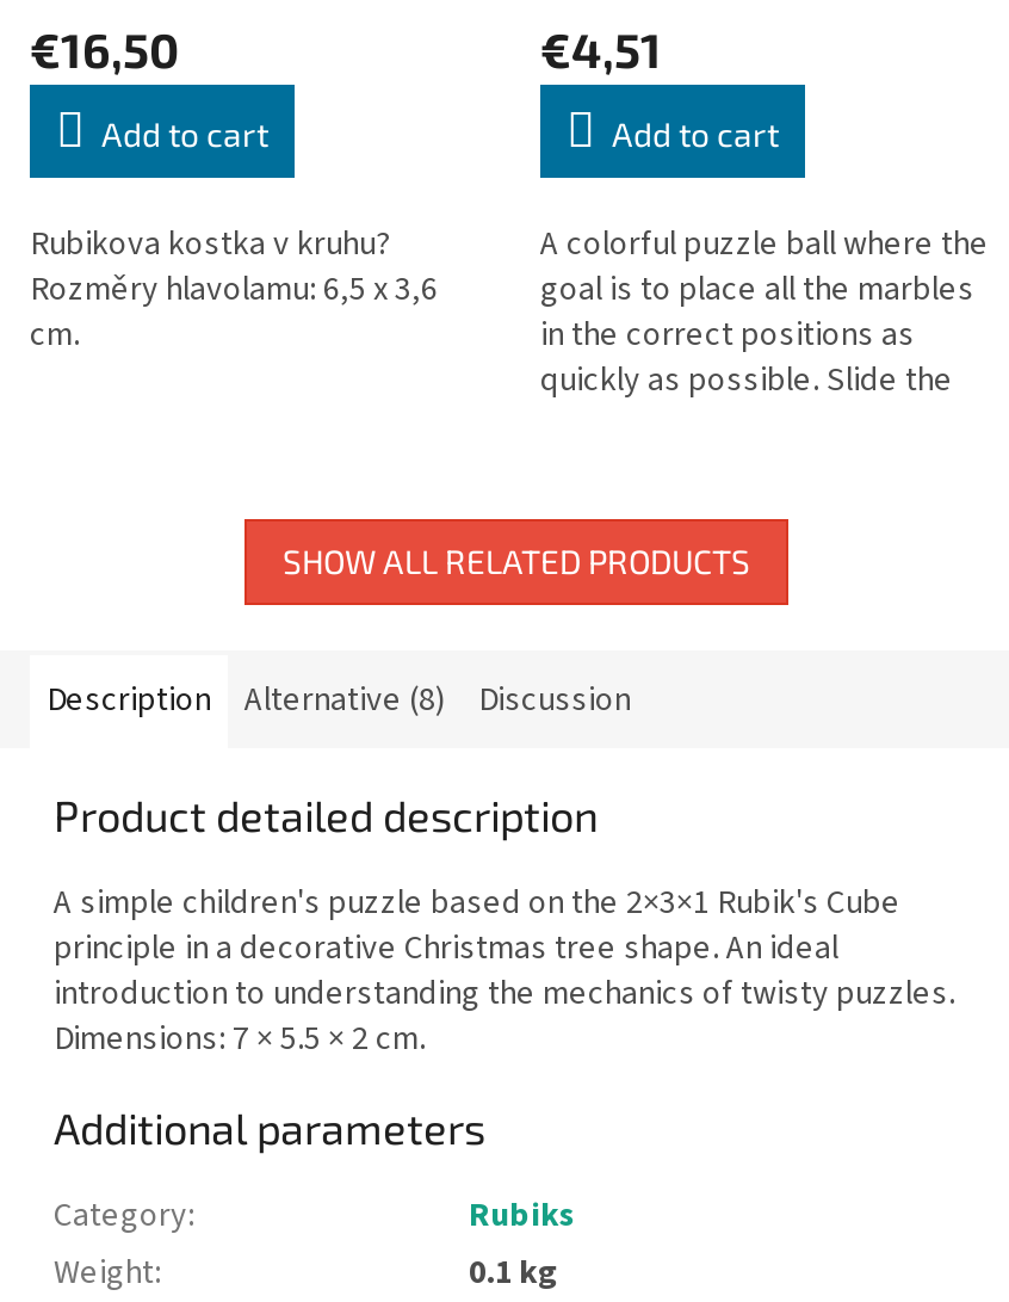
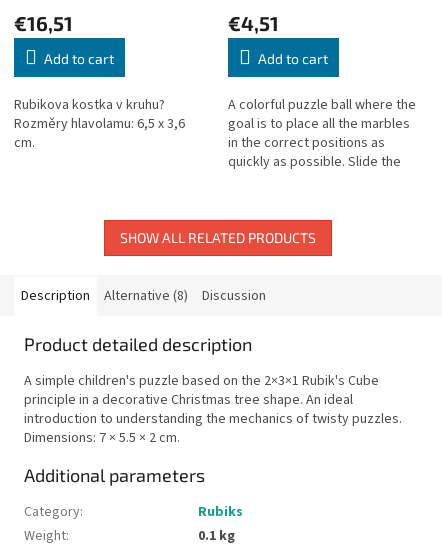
- €16,50
+ €16,51
